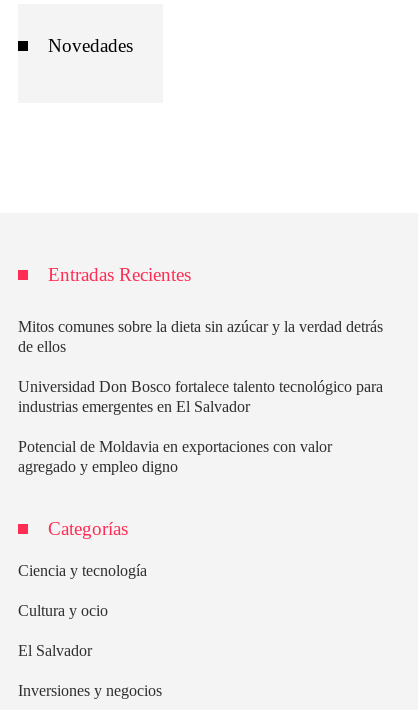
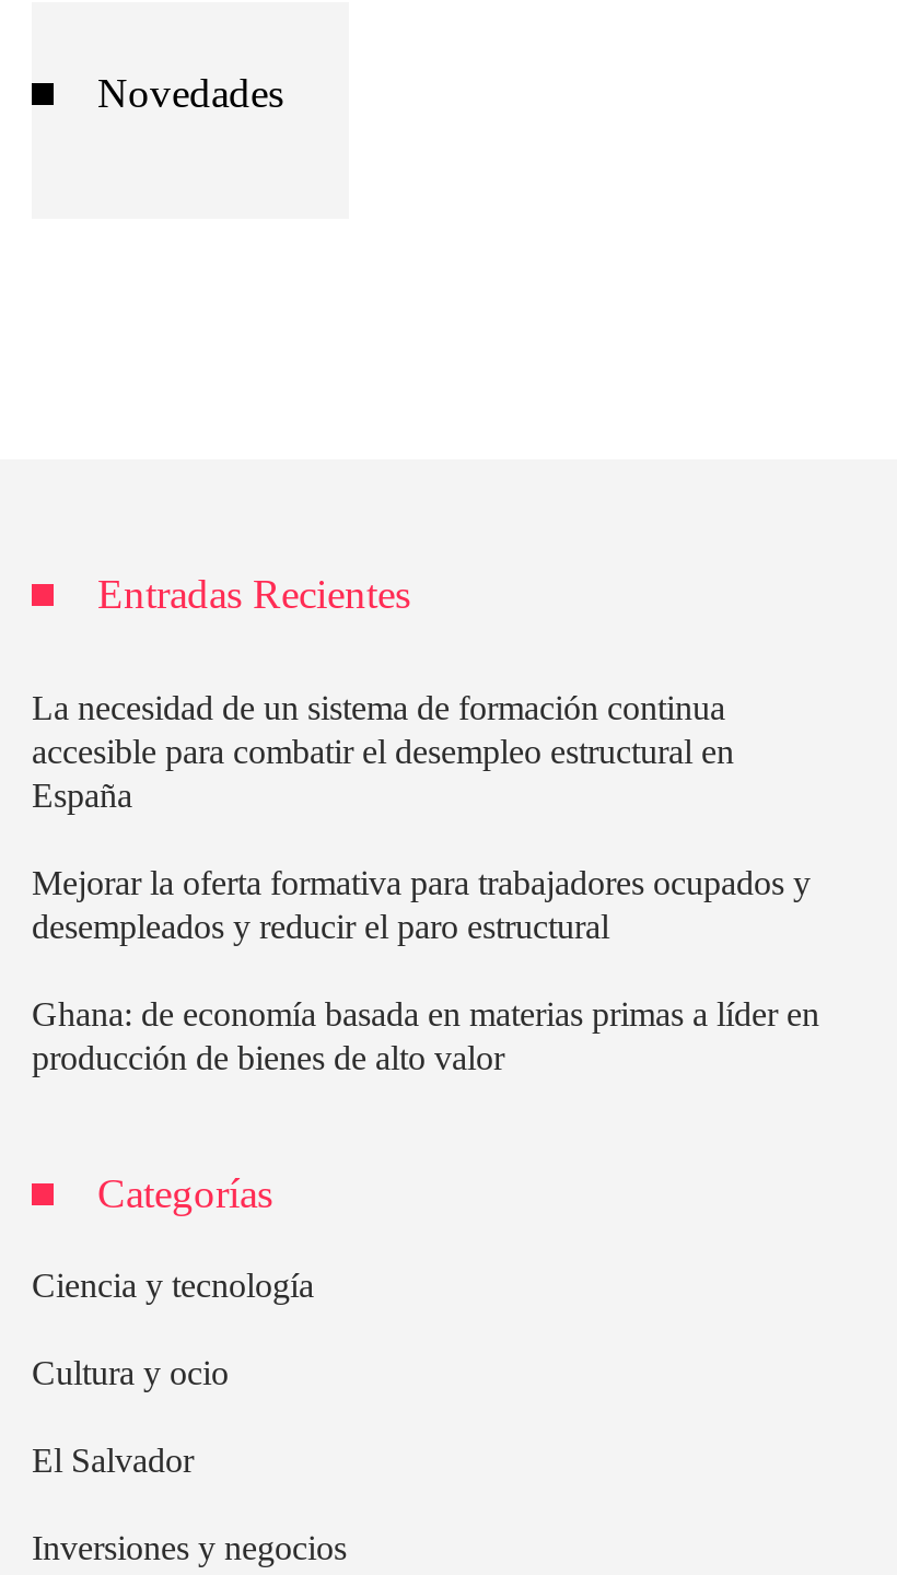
- Mitos comunes sobre la dieta sin azúcar y la verdad detrás
- de ellos
+ La necesidad de un sistema de formación continua
+ accesible para combatir el desempleo estructural en
+ España

- Universidad Don Bosco fortalece talento tecnológico para
- industrias emergentes en El Salvador
+ Mejorar la oferta formativa para trabajadores ocupados y
+ desempleados y reducir el paro estructural

- Potencial de Moldavia en exportaciones con valor
- agregado y empleo digno
+ Ghana: de economía basada en materias primas a líder en
+ producción de bienes de alto valor
